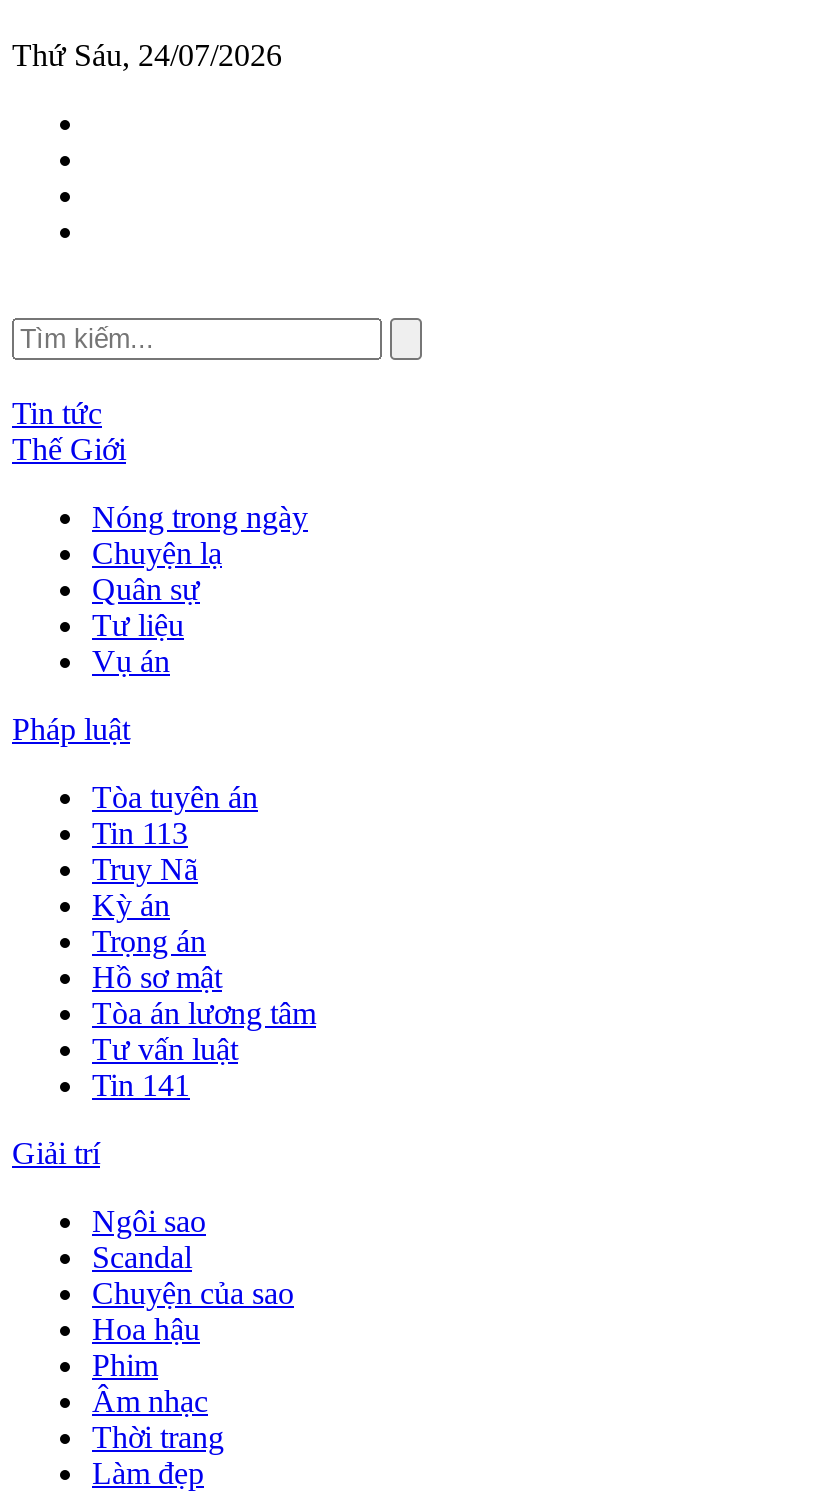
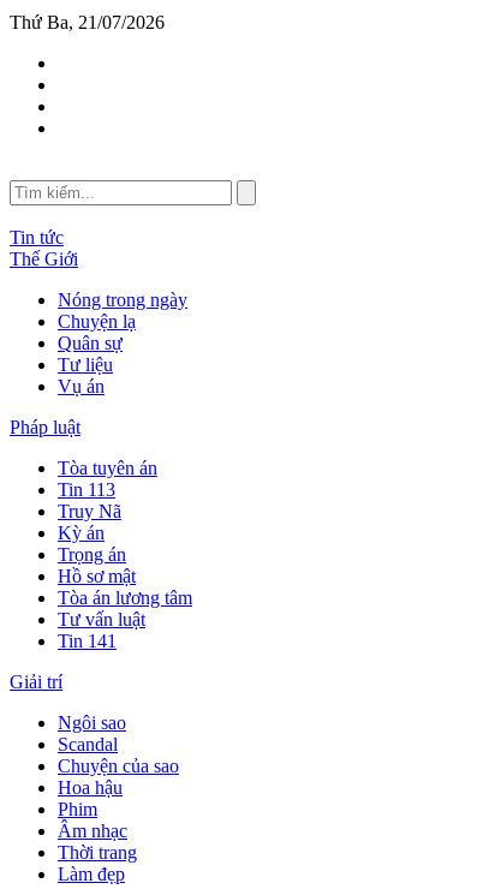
- Thứ Sáu, 24/07/2026
+ Thứ Ba, 21/07/2026
